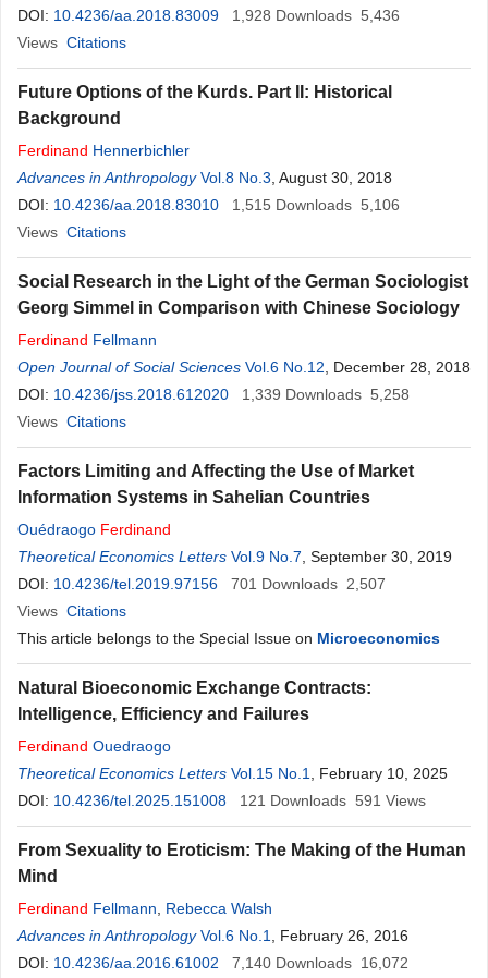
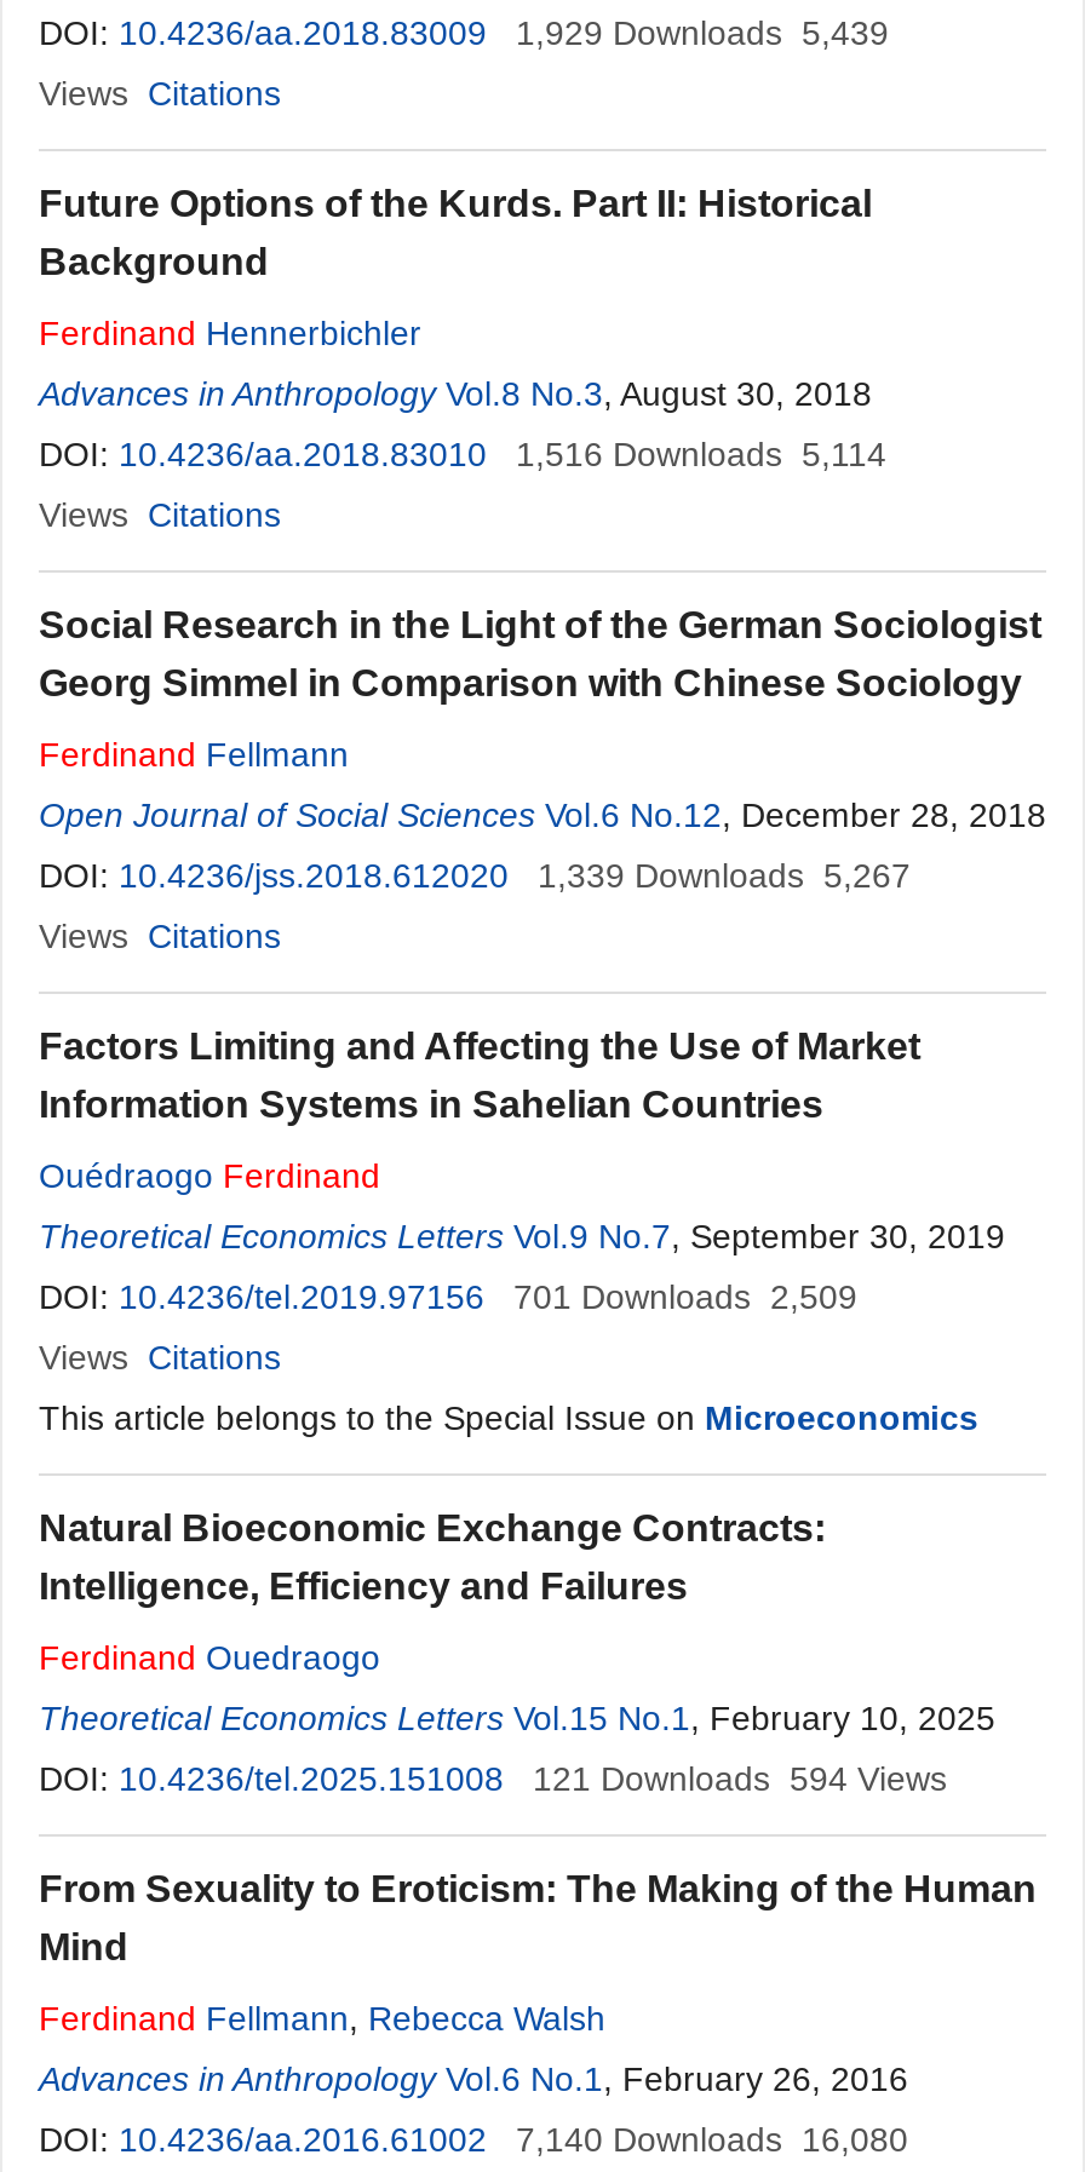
- DOI: 10.4236/aa.2018.83009 1,928 Downloads 5,436
+ DOI: 10.4236/aa.2018.83009 1,929 Downloads 5,439

- DOI: 10.4236/aa.2018.83010 1,515 Downloads 5,106
+ DOI: 10.4236/aa.2018.83010 1,516 Downloads 5,114

- DOI: 10.4236/jss.2018.612020 1,339 Downloads 5,258
+ DOI: 10.4236/jss.2018.612020 1,339 Downloads 5,267

- DOI: 10.4236/tel.2019.97156 701 Downloads 2,507
+ DOI: 10.4236/tel.2019.97156 701 Downloads 2,509

- 121 Downloads 591 Views
+ 121 Downloads 594 Views

- DOI: 10.4236/aa.2016.61002 7,140 Downloads 16,072
+ DOI: 10.4236/aa.2016.61002 7,140 Downloads 16,080
